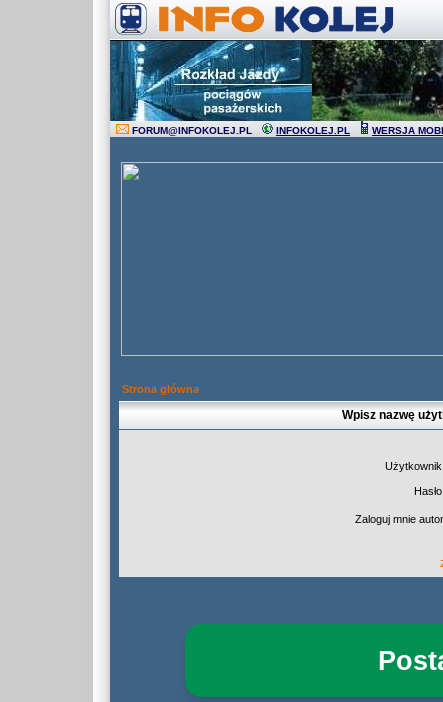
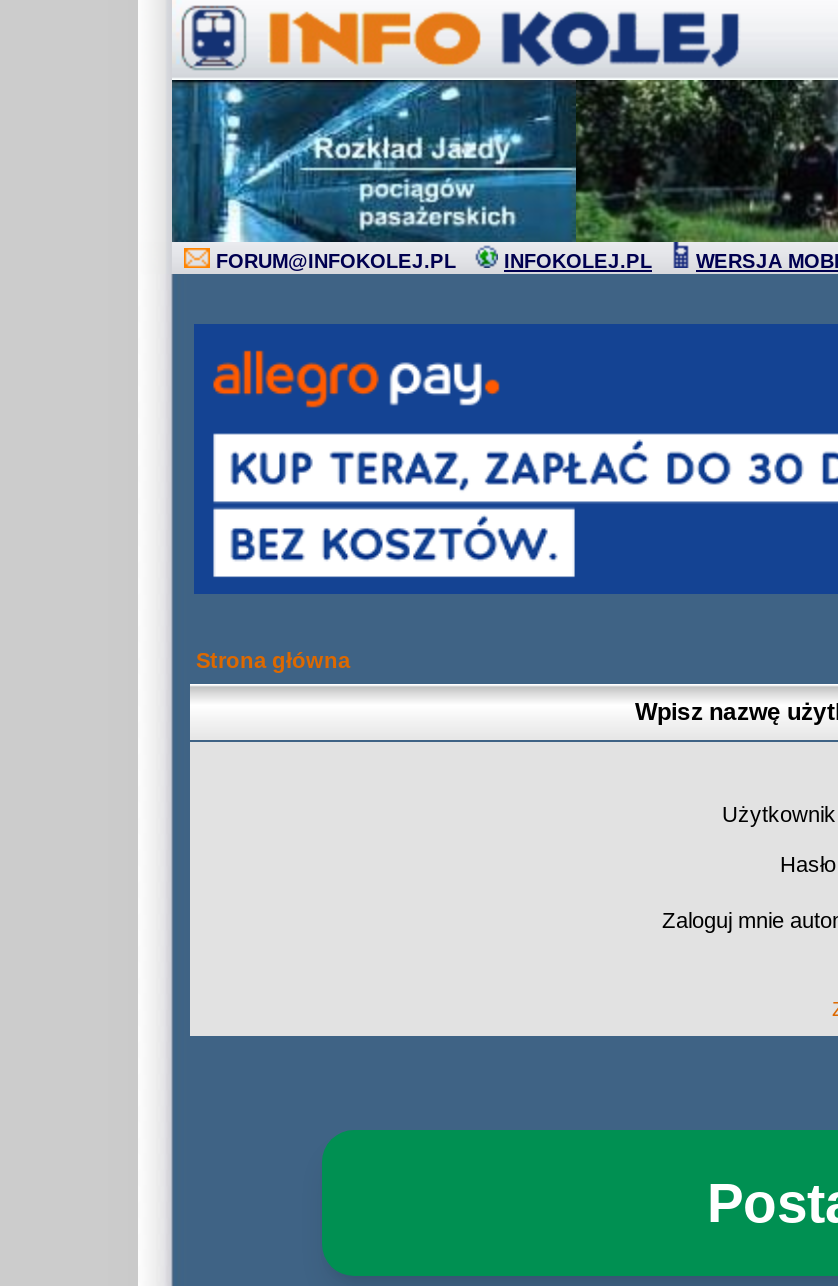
+ [image]
